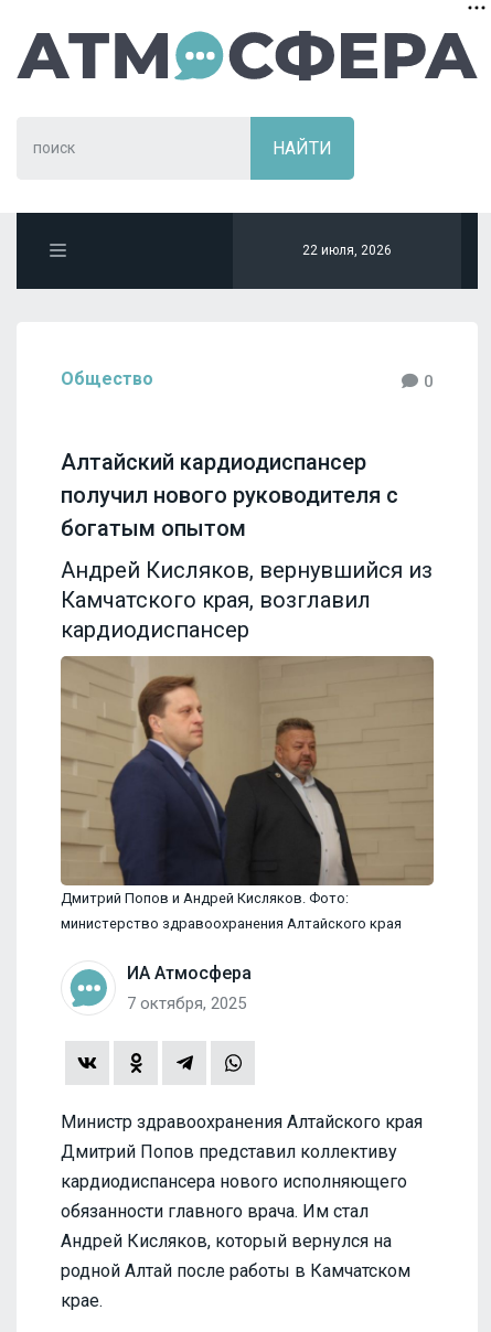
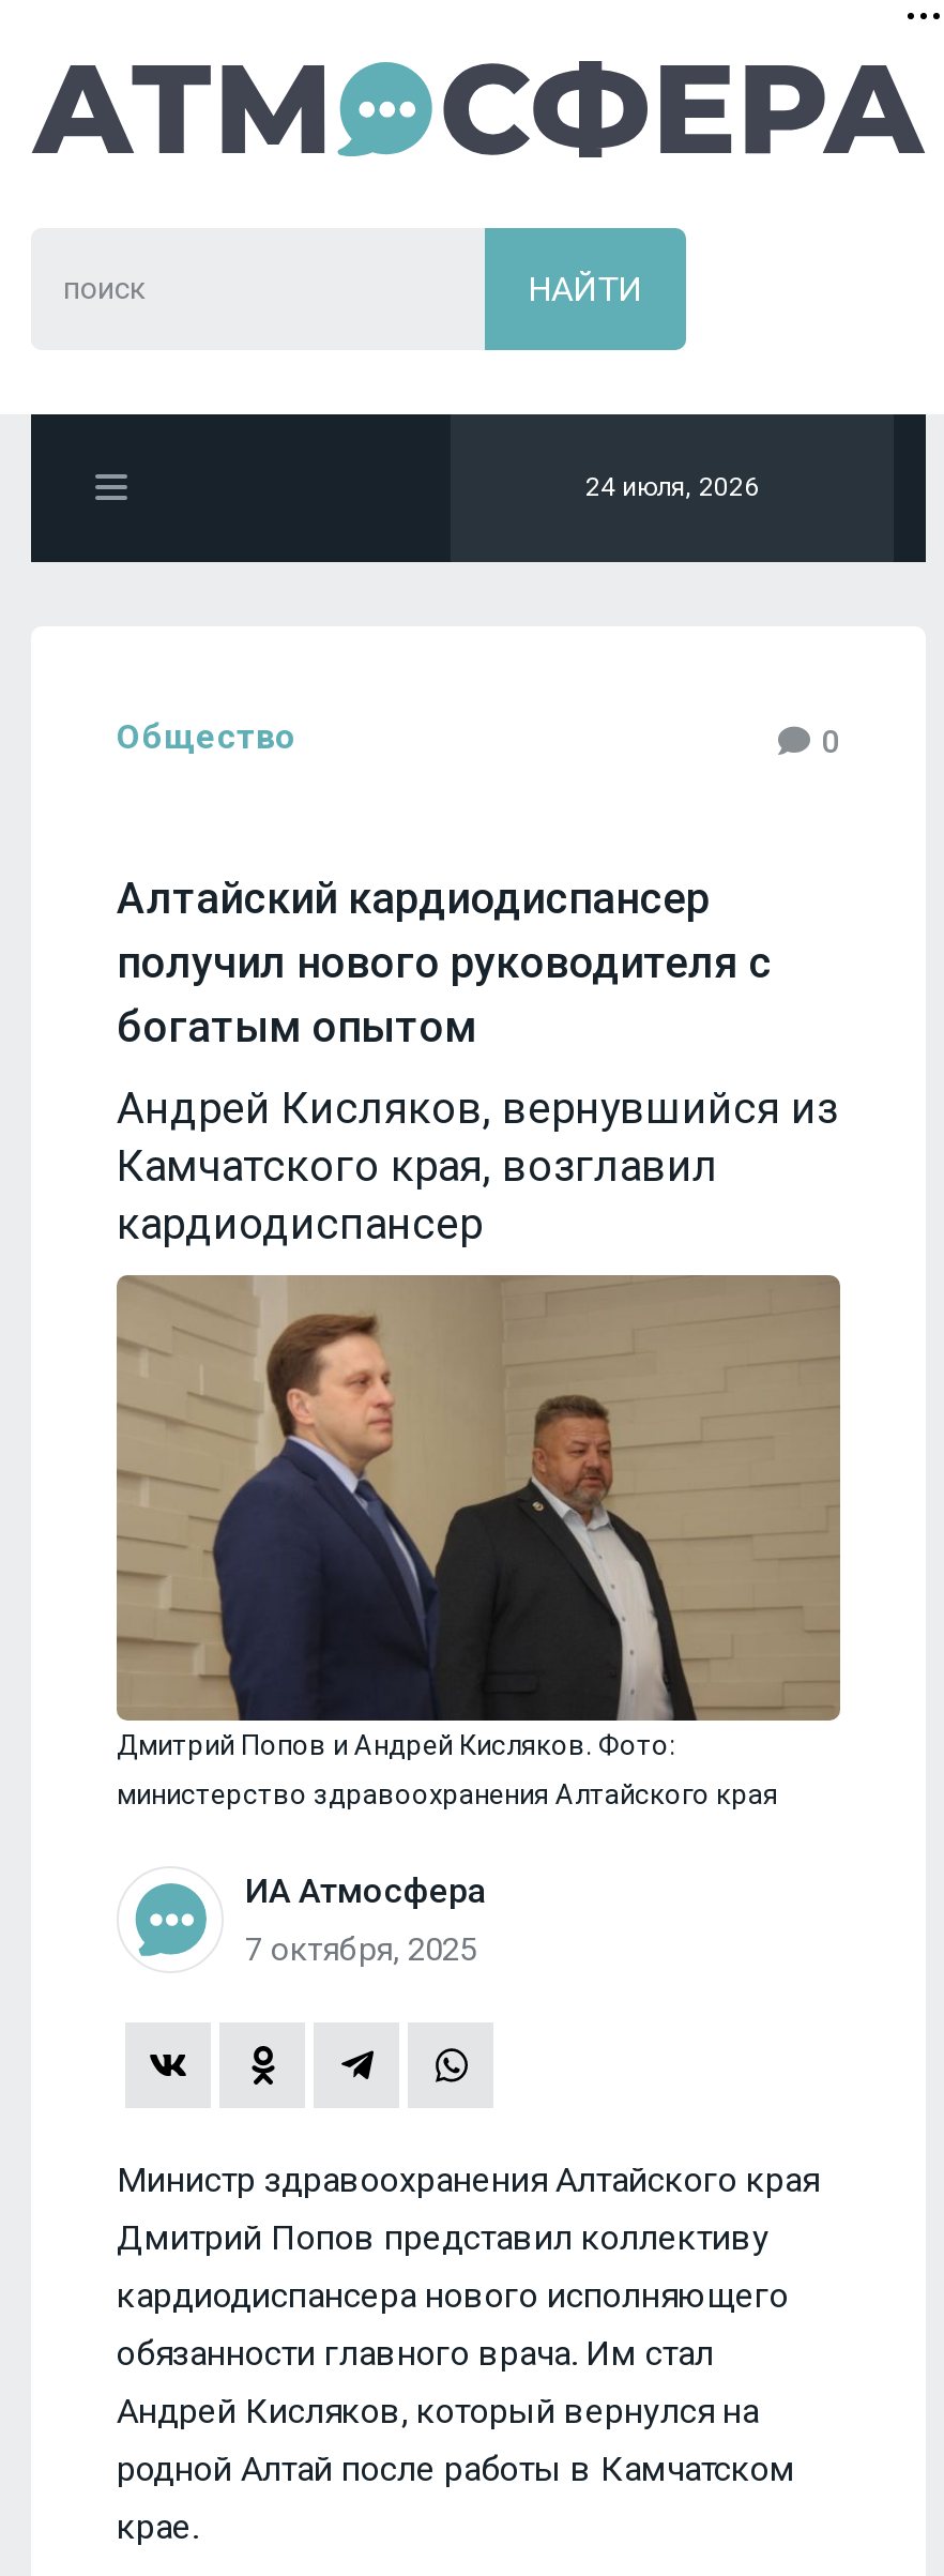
- 22 июля, 2026
+ 24 июля, 2026
